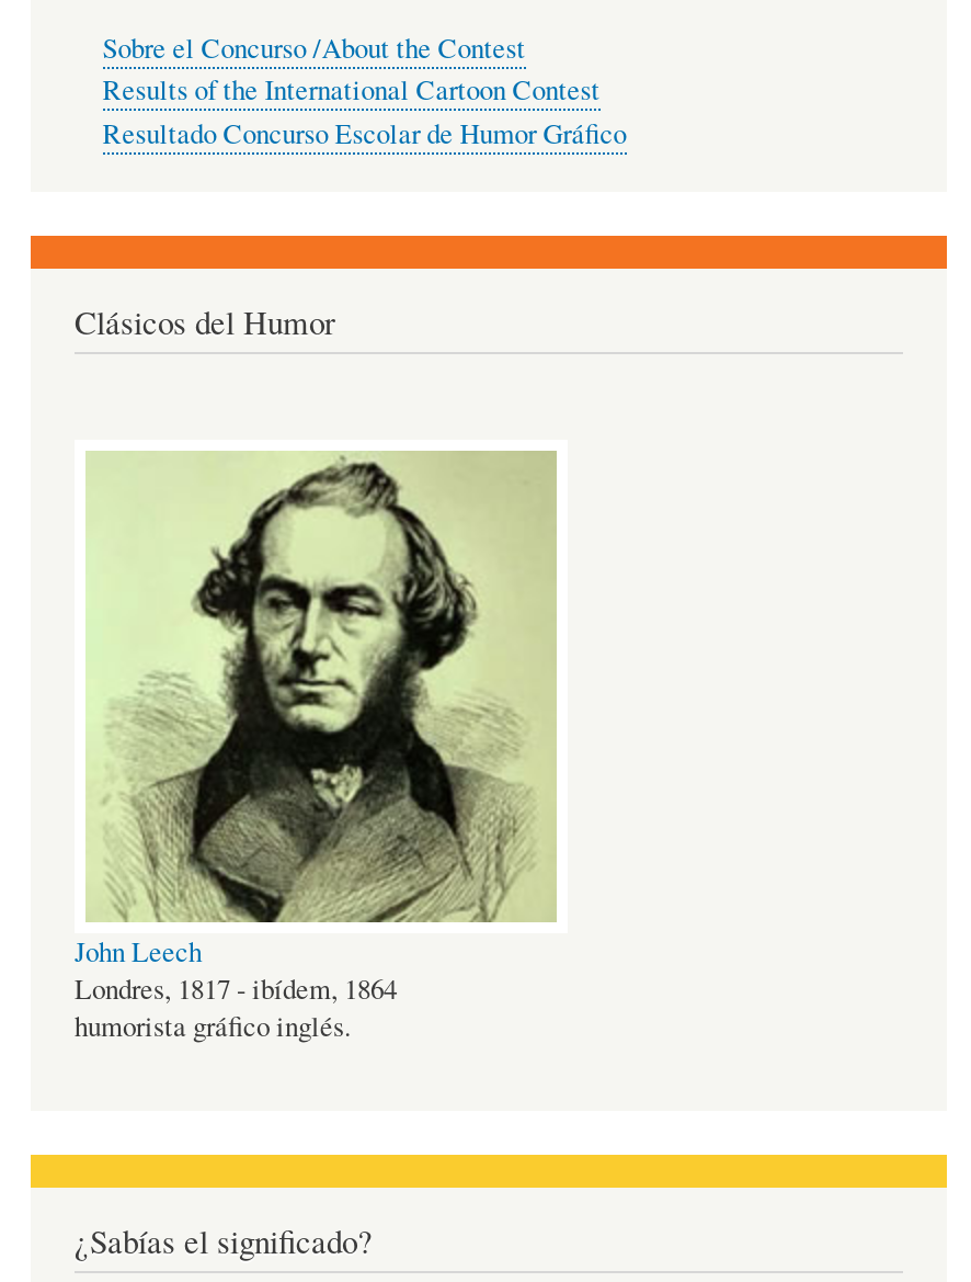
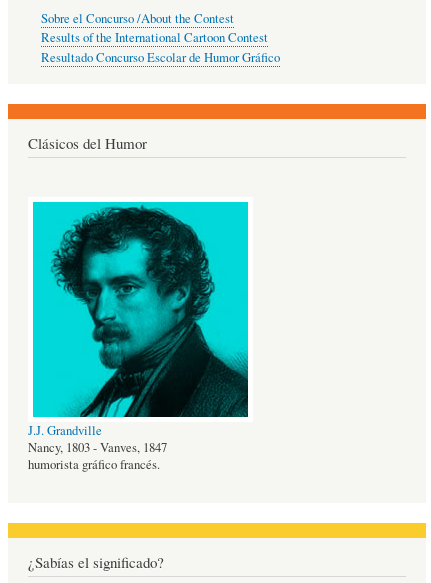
- [image]
- John Leech
- Londres, 1817 - ibídem, 1864
- humorista gráfico inglés.
+ [image]
+ J.J. Grandville
+ Nancy, 1803 - Vanves, 1847
+ humorista gráfico francés.
